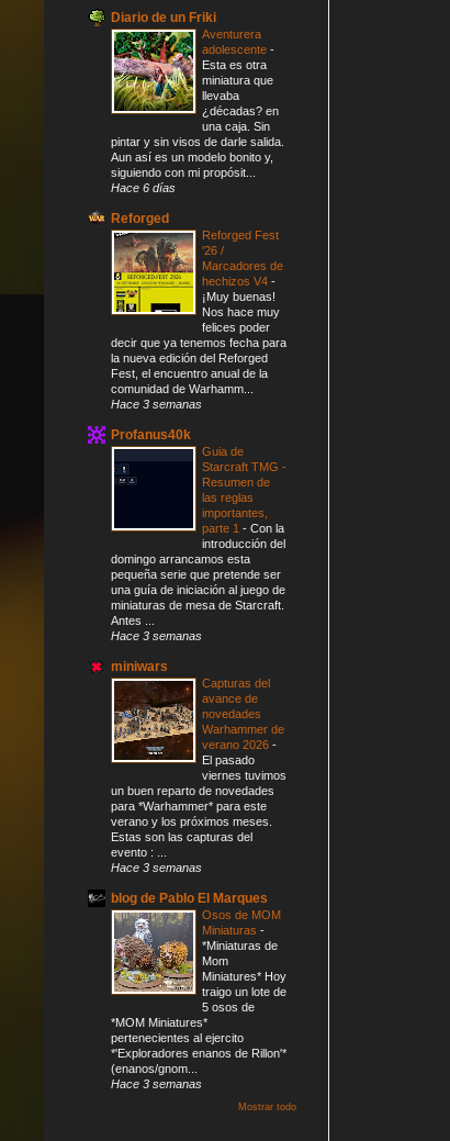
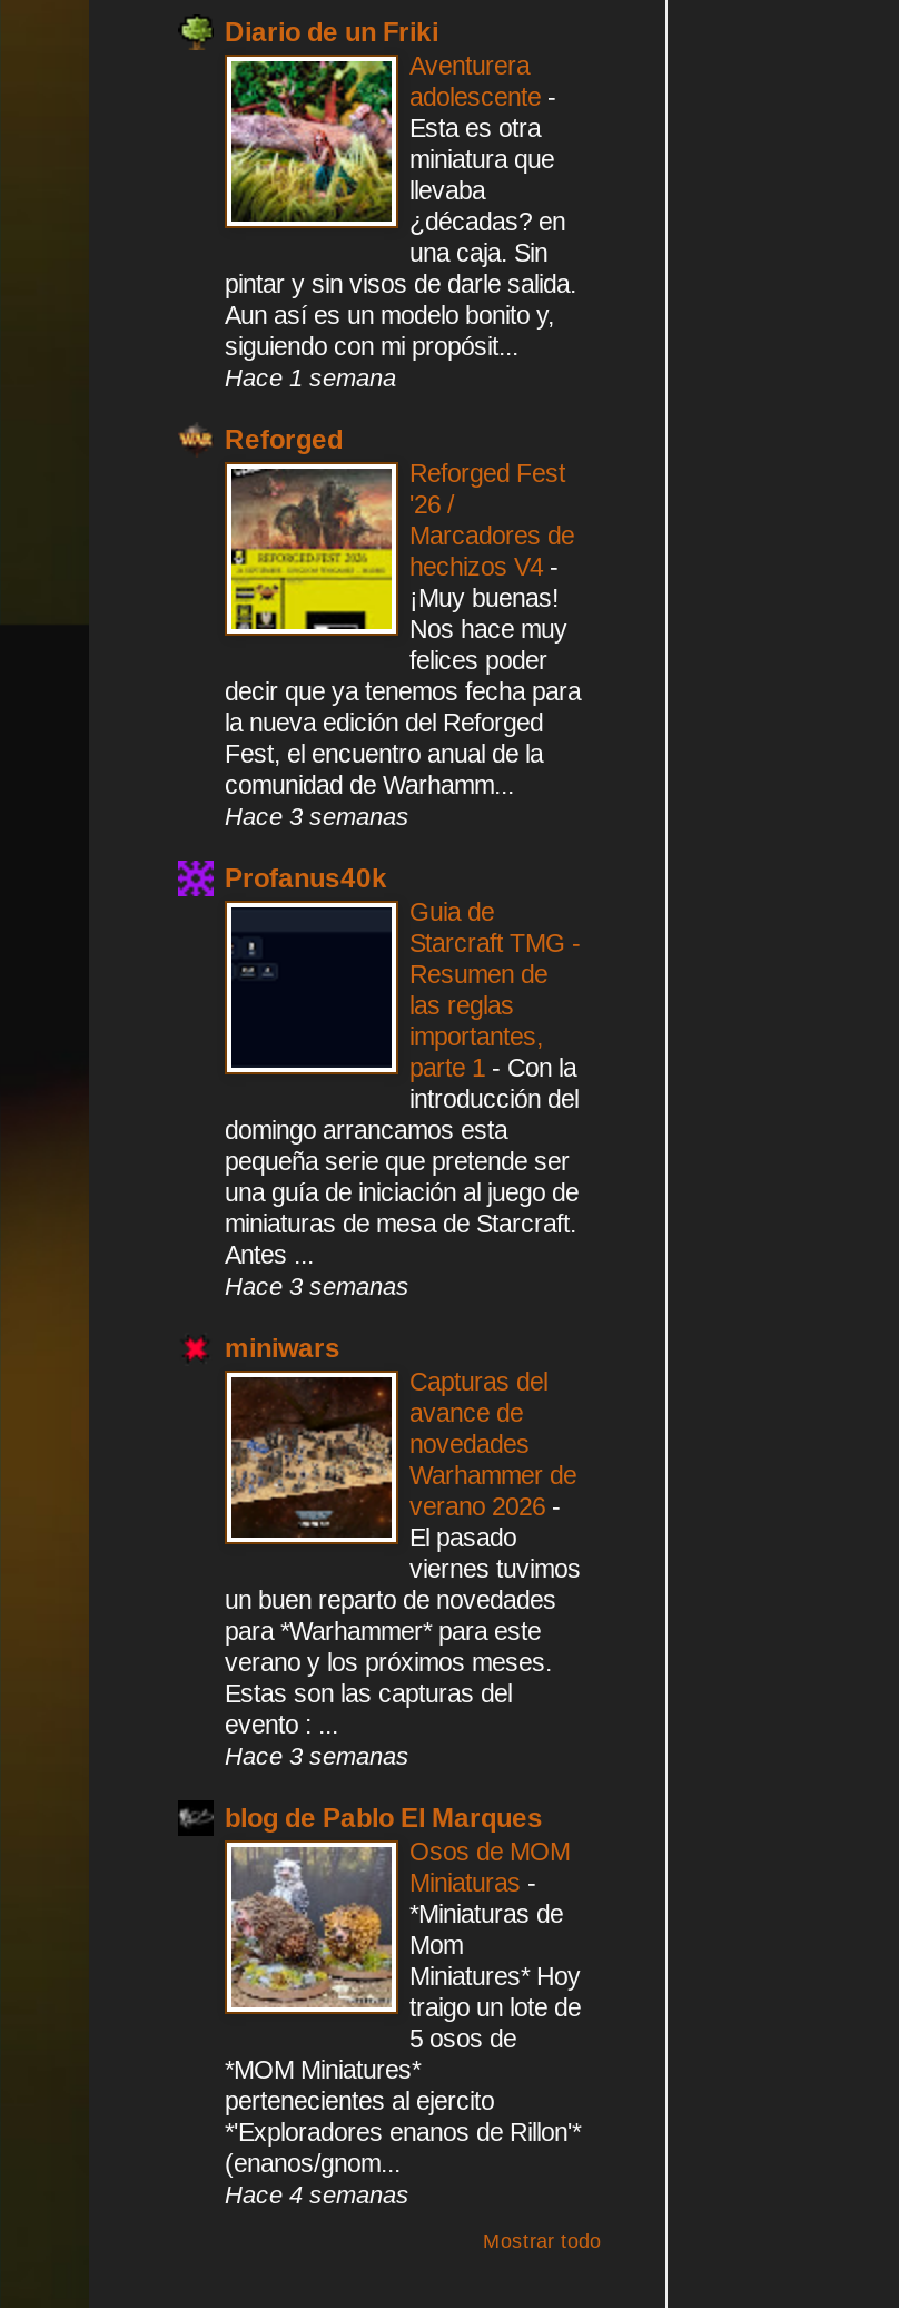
- Hace 6 días
+ Hace 1 semana

- Hace 3 semanas
+ Hace 4 semanas
